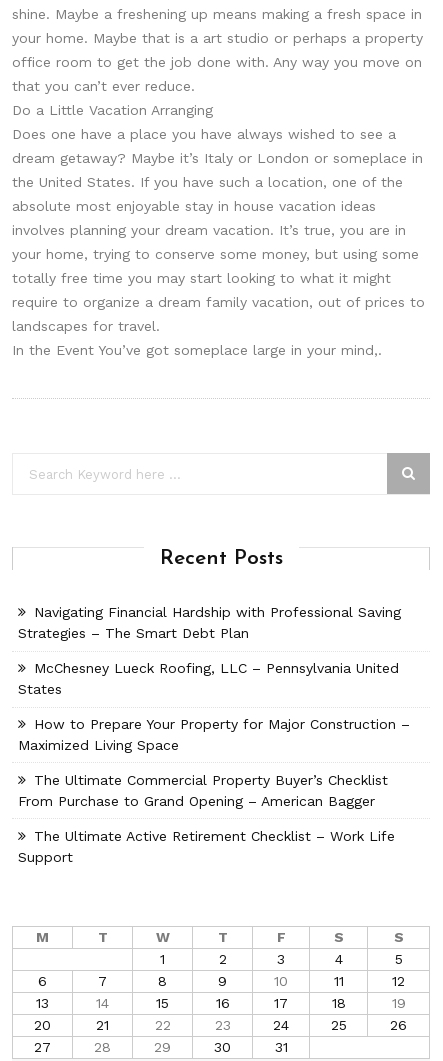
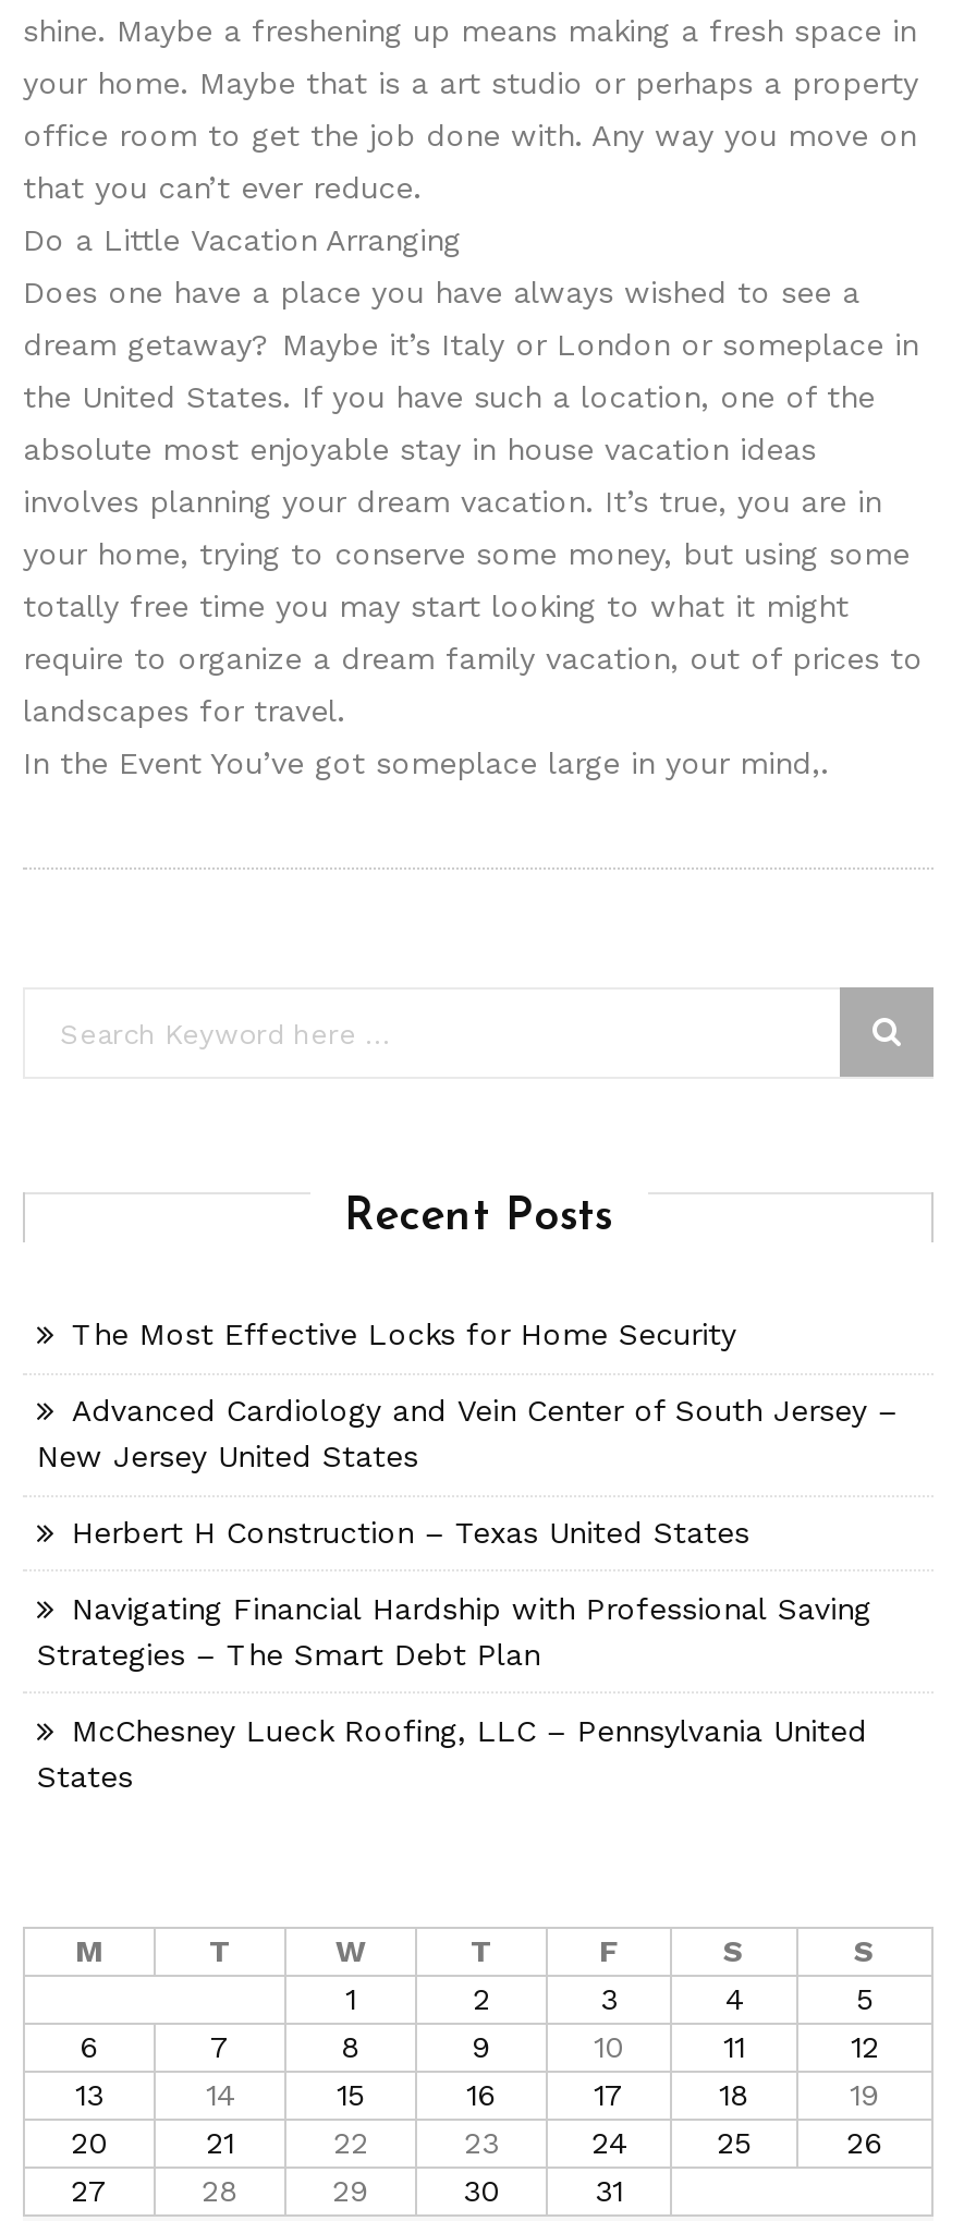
+ The Most Effective Locks for Home Security
+ Advanced Cardiology and Vein Center of South Jersey –
+ New Jersey United States
+ Herbert H Construction – Texas United States

moved down: Navigating Financial Hardship with Professional Saving | Strategies – The Smart Debt Plan | McChesney Lueck Roofing, LLC – Pennsylvania United | States

- How to Prepare Your Property for Major Construction –
- Maximized Living Space
- The Ultimate Commercial Property Buyer’s Checklist
- From Purchase to Grand Opening – American Bagger
- The Ultimate Active Retirement Checklist – Work Life
- Support
